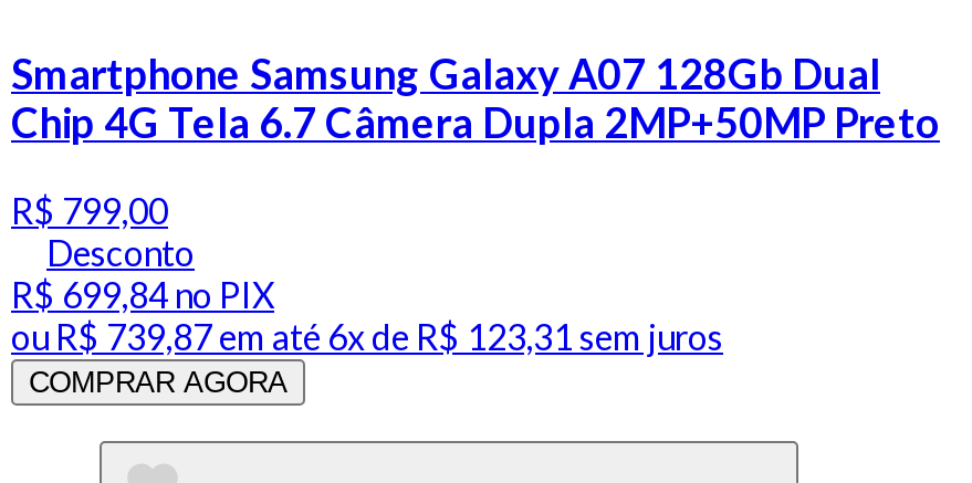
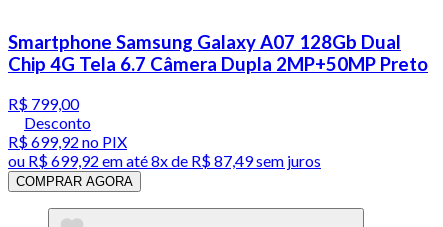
- R$ 699,84 no PIX
+ R$ 699,92 no PIX

- ou R$ 739,87 em até 6x de R$ 123,31 sem juros
+ ou R$ 699,92 em até 8x de R$ 87,49 sem juros
